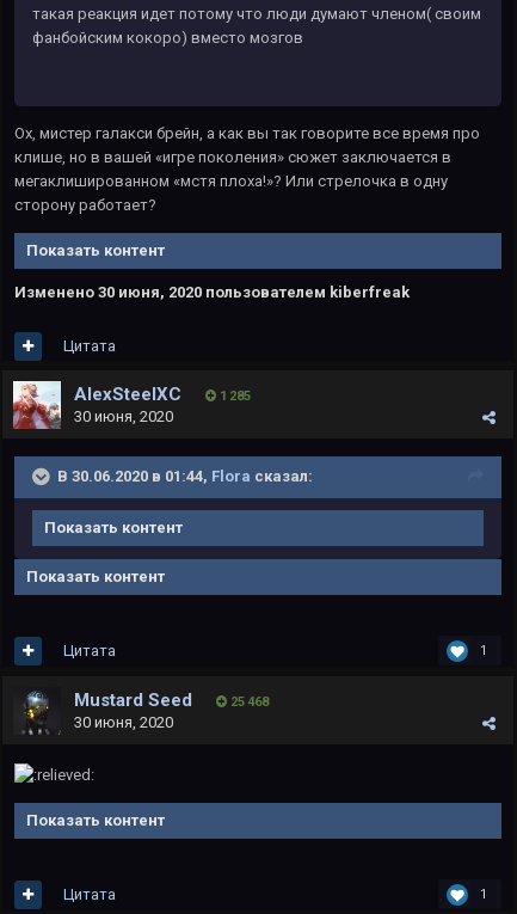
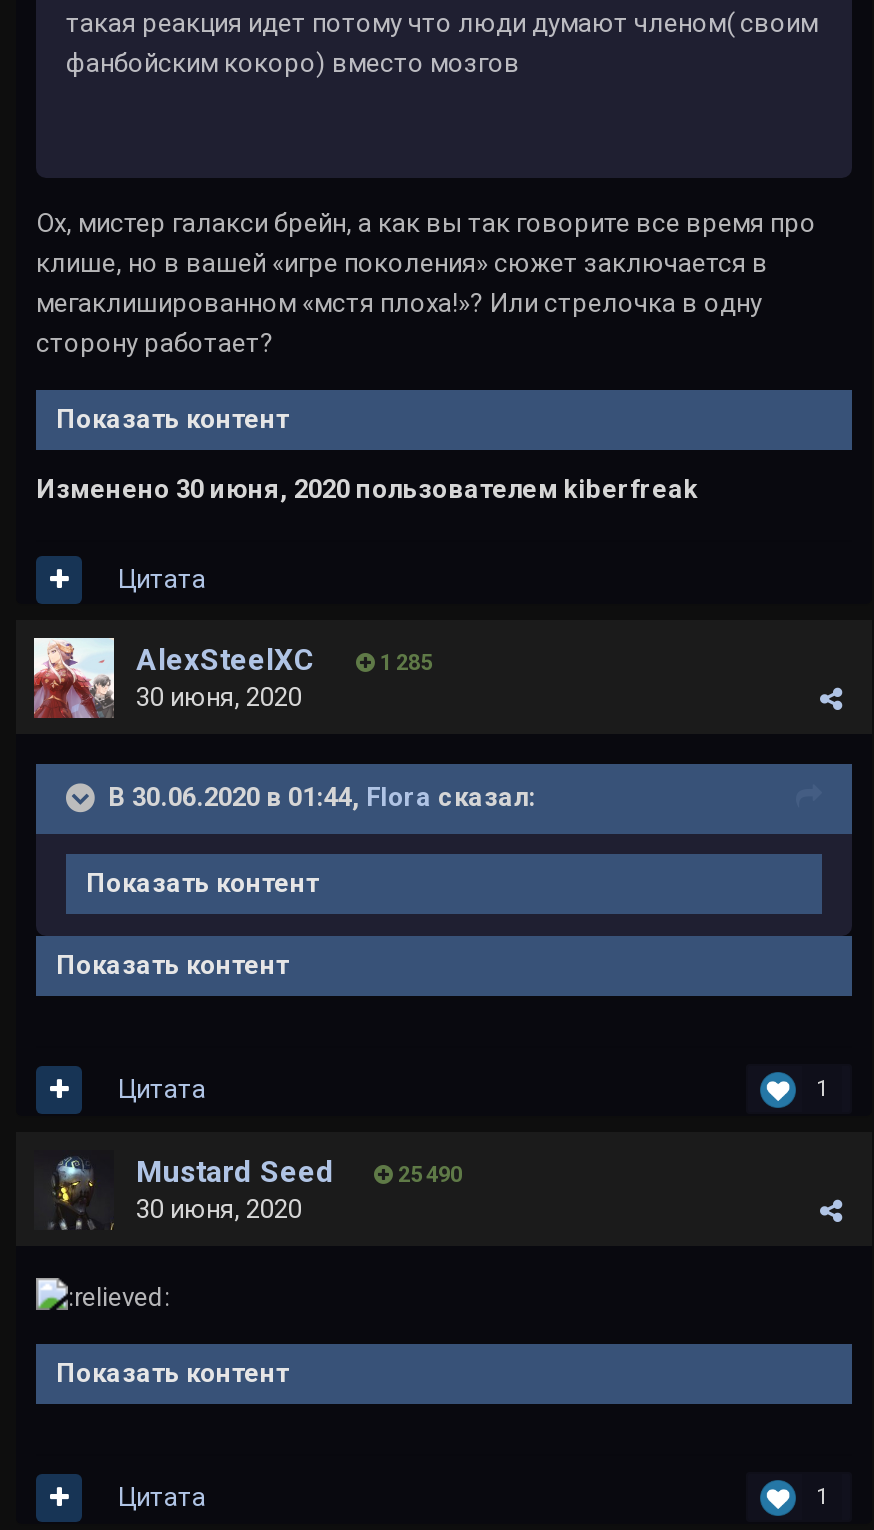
- 25 468
+ 25 490
